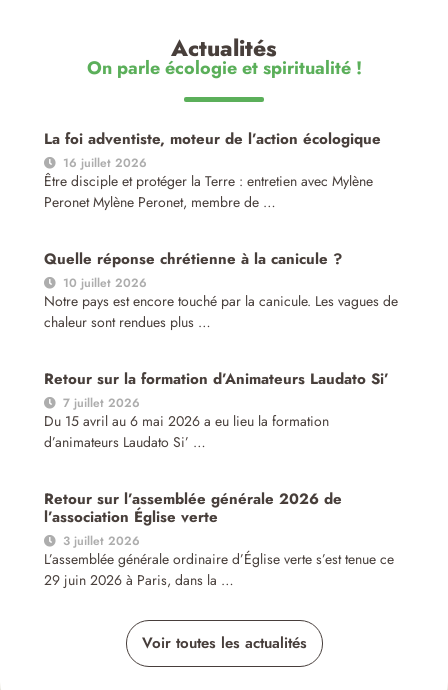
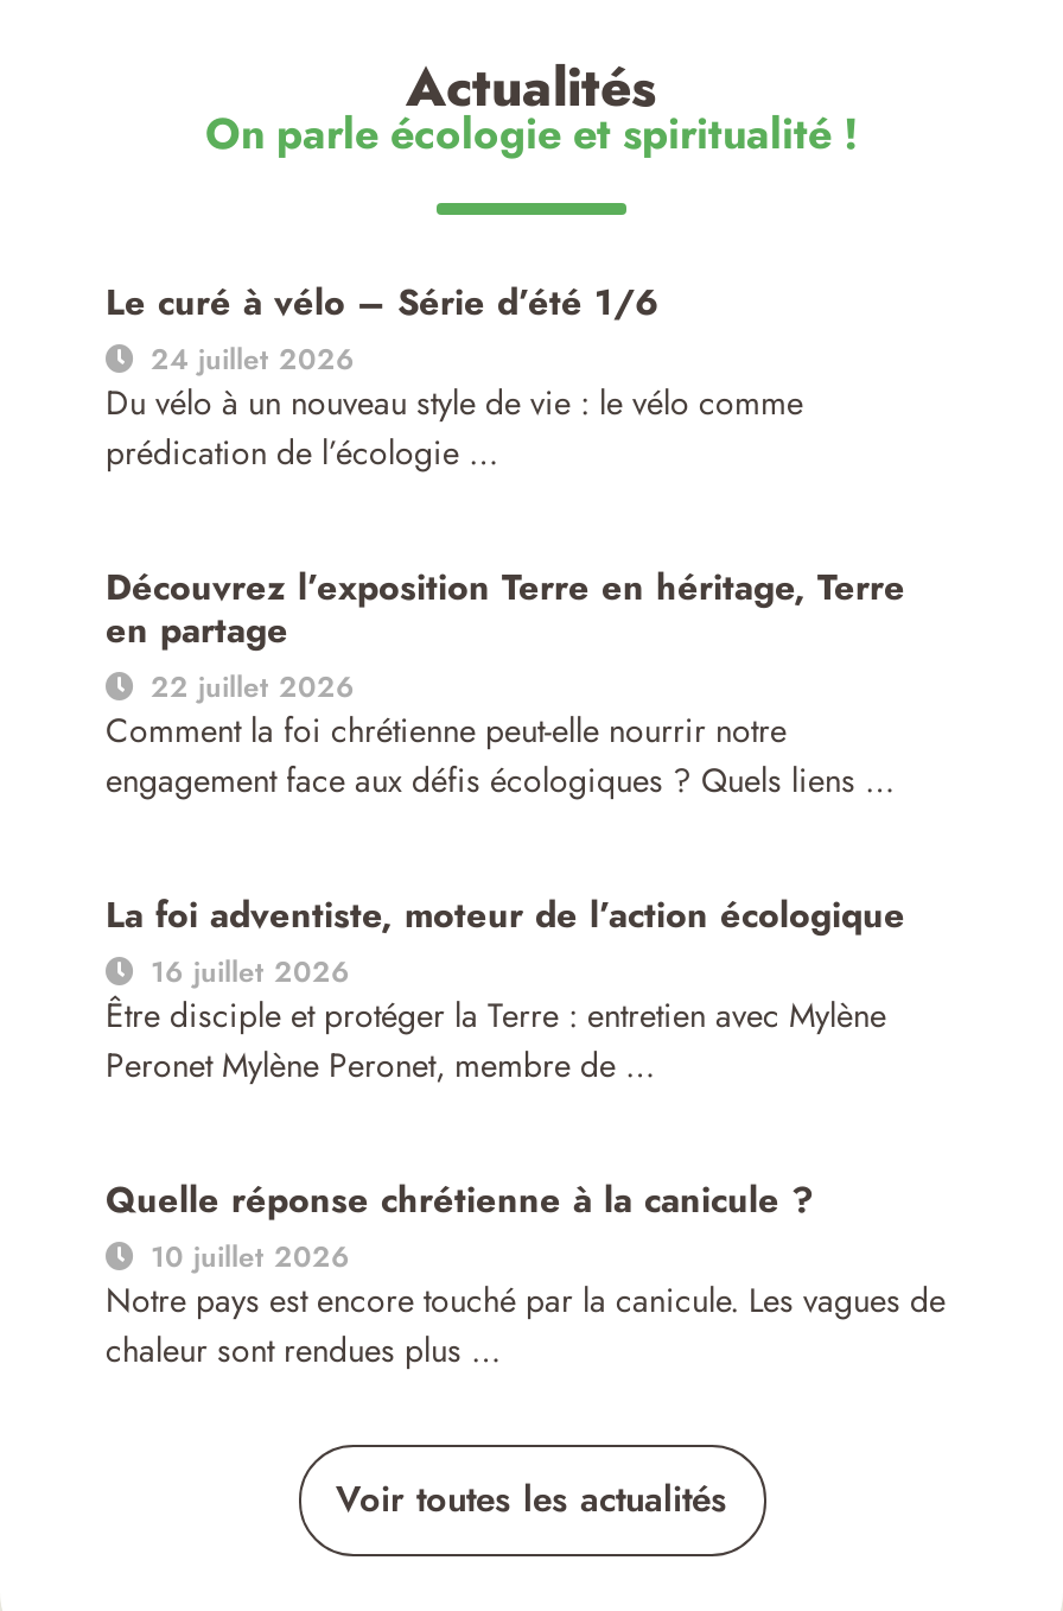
+ Le curé à vélo – Série d’été 1/6
+ 24 juillet 2026
+ Du vélo à un nouveau style de vie : le vélo comme
+ prédication de l’écologie …
+ Découvrez l’exposition Terre en héritage, Terre
+ en partage
+ 22 juillet 2026
+ Comment la foi chrétienne peut-elle nourrir notre
+ engagement face aux défis écologiques ? Quels liens …

moved down: La foi adventiste, moteur de l’action écologique | 16 juillet 2026 | Être disciple et protéger la Terre : entretien avec Mylène | Peronet Mylène Peronet, membre de … | Quelle réponse chrétienne à la canicule ? | 10 juillet 2026 | Notre pays est encore touché par la canicule. Les vagues de | chaleur sont rendues plus …

- Retour sur la formation d’Animateurs Laudato Si’
- 7 juillet 2026
- Du 15 avril au 6 mai 2026 a eu lieu la formation
- d’animateurs Laudato Si’ …
- Retour sur l’assemblée générale 2026 de
- l’association Église verte
- 3 juillet 2026
- L’assemblée générale ordinaire d’Église verte s’est tenue ce
- 29 juin 2026 à Paris, dans la …
